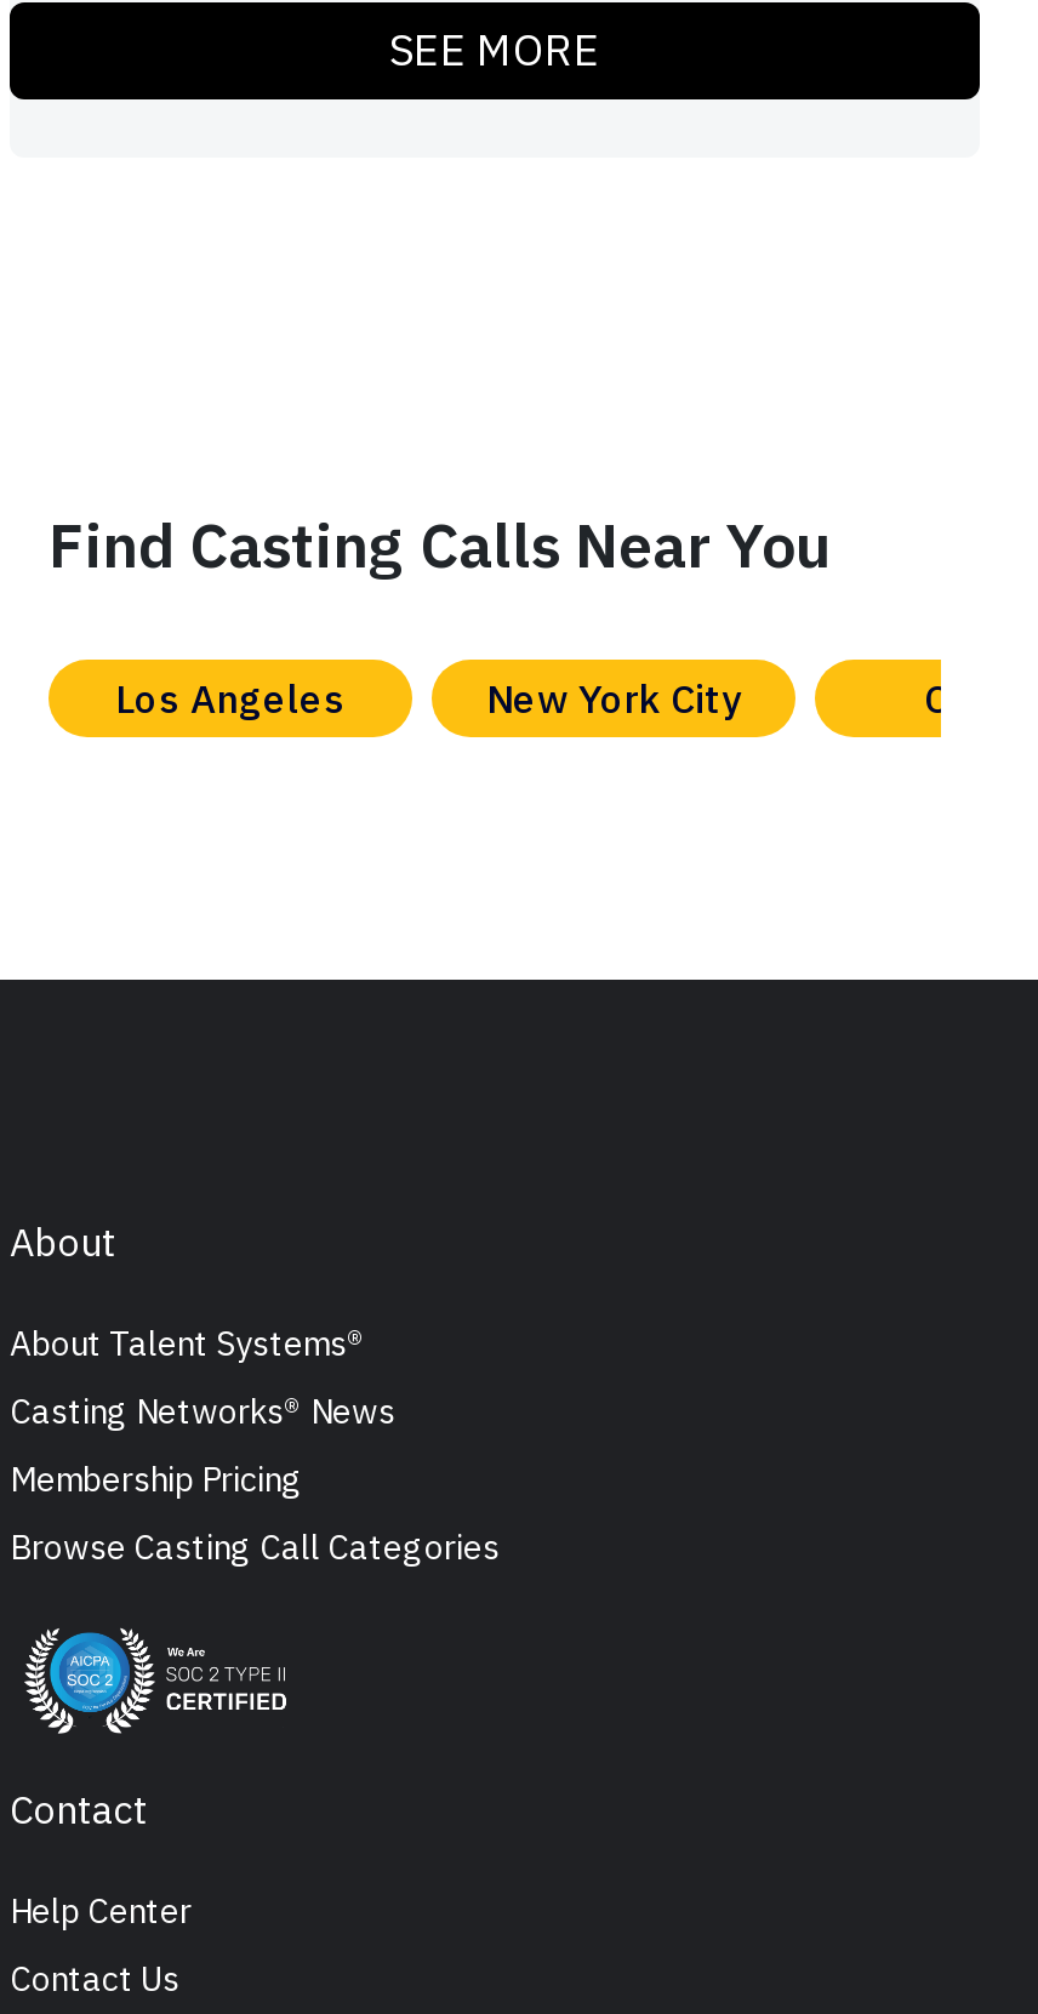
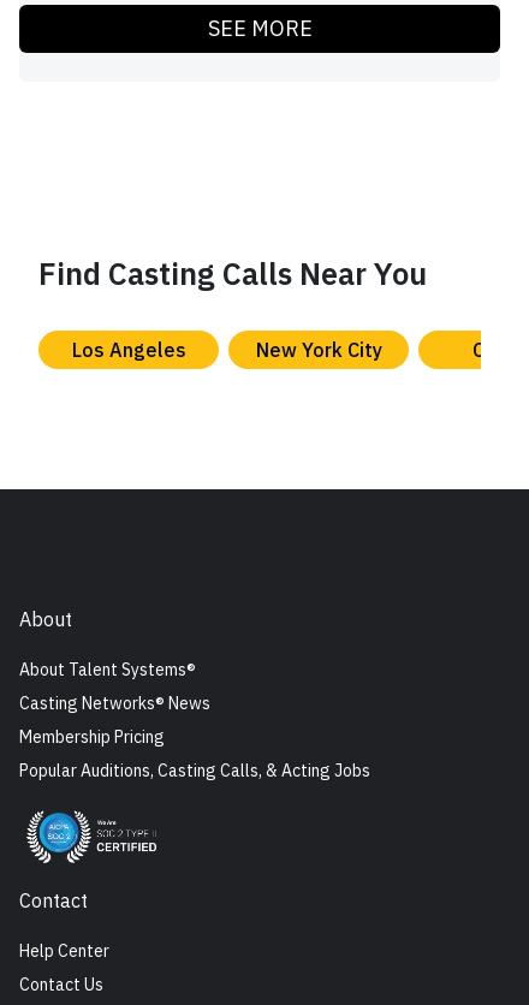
- Browse Casting Call Categories
+ Popular Auditions, Casting Calls, & Acting Jobs
